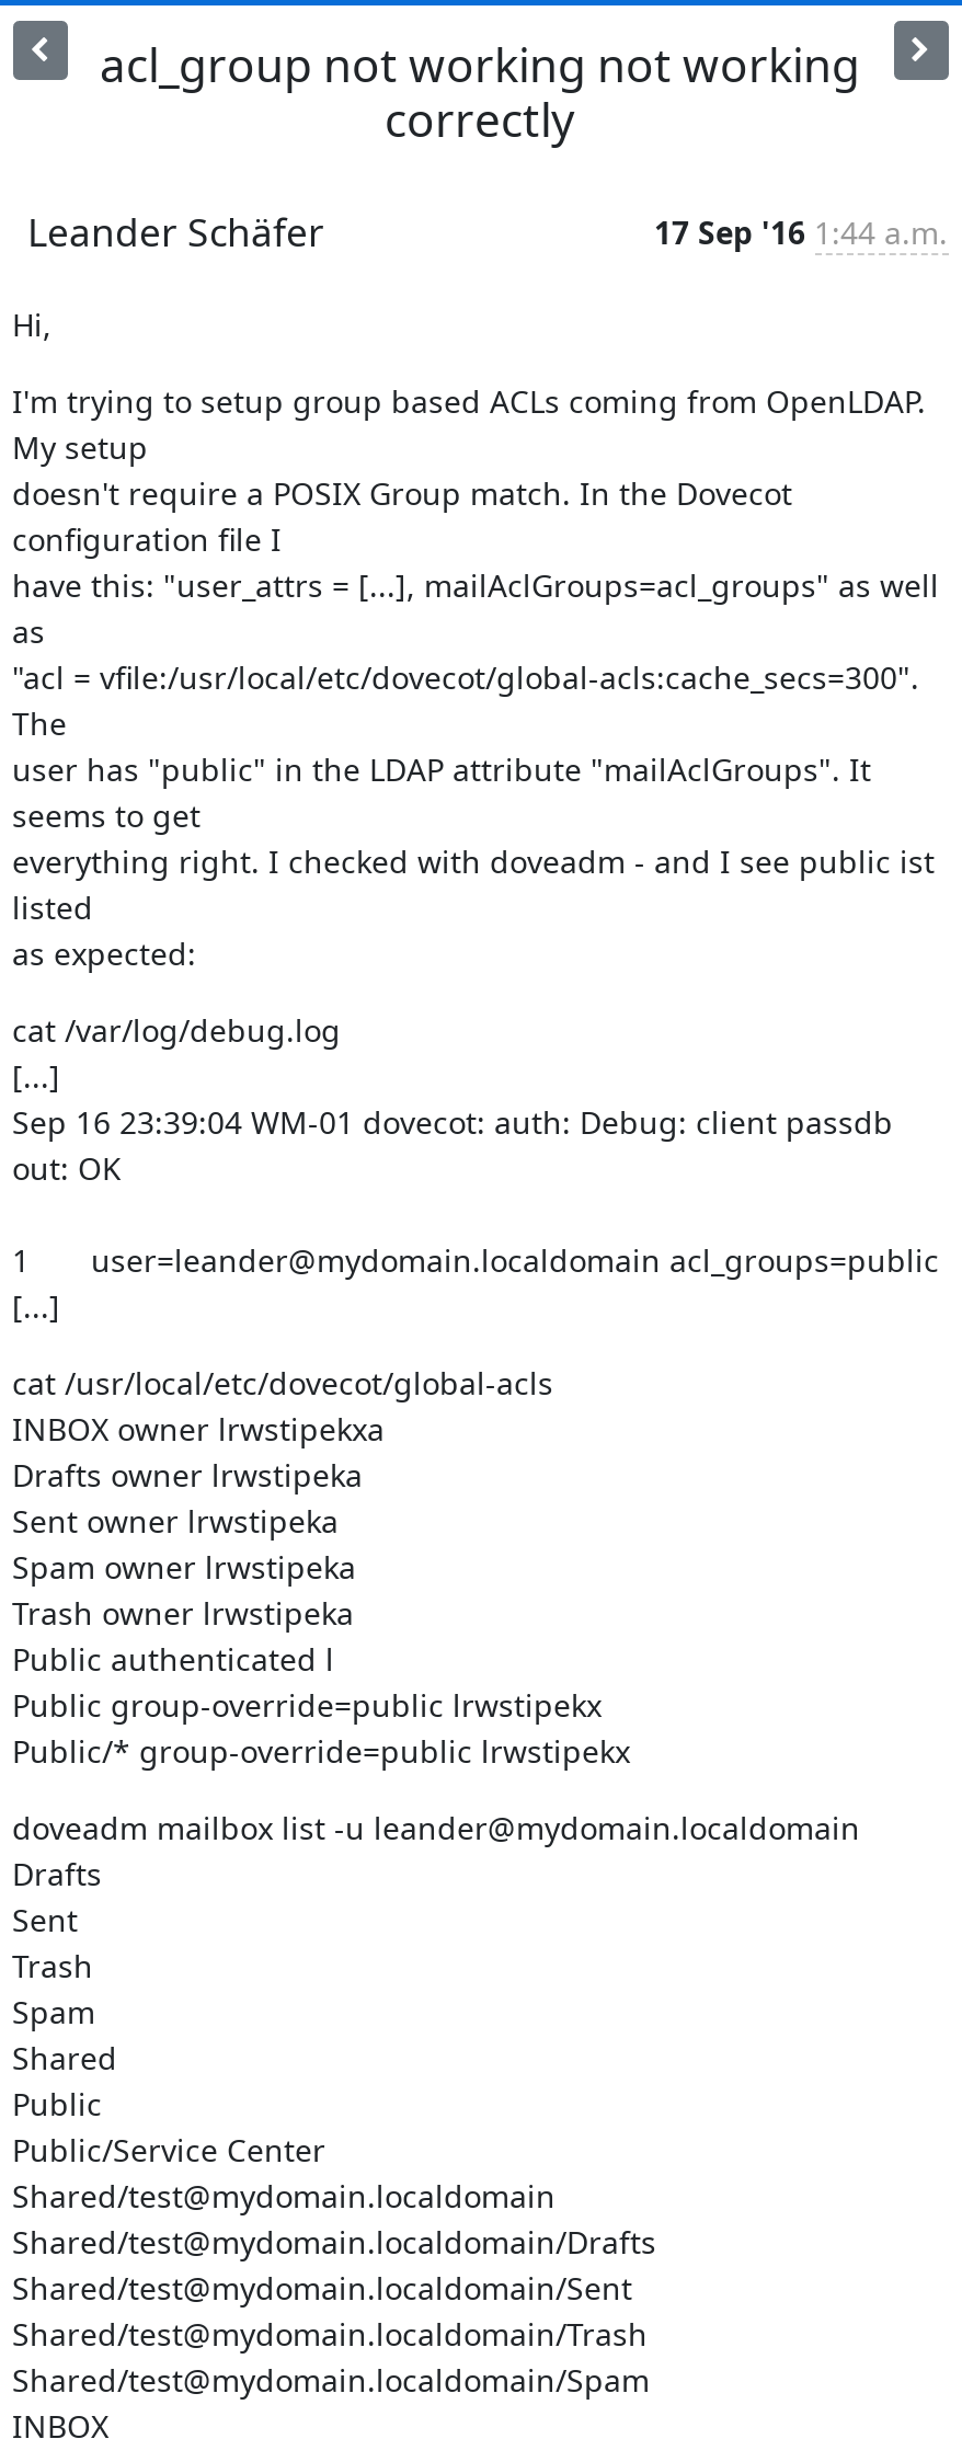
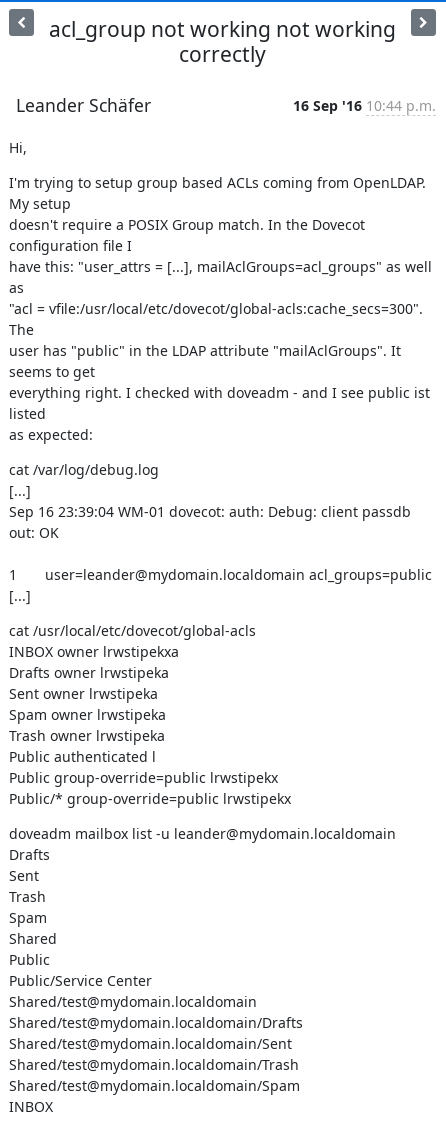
- 17 Sep '16 1:44 a.m.
+ 16 Sep '16 10:44 p.m.
